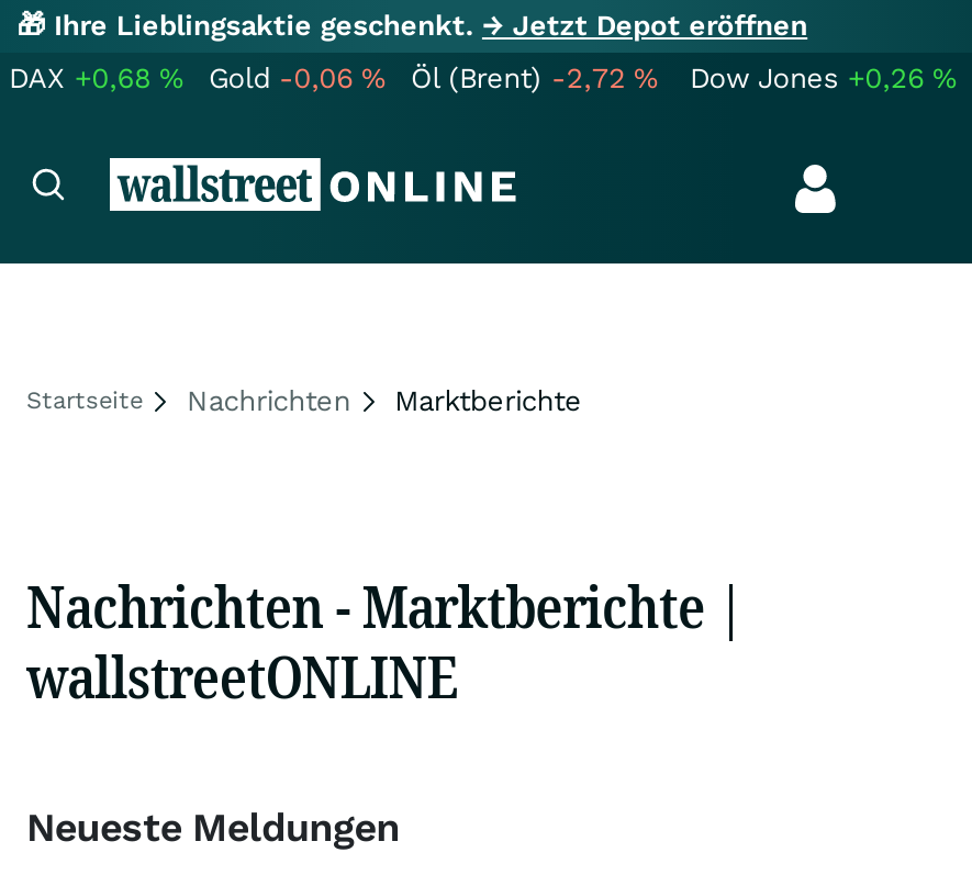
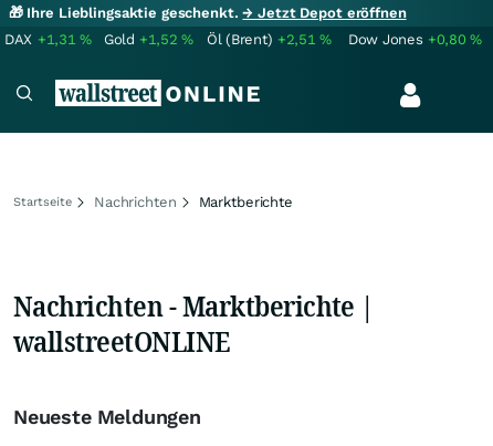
- DAX +0,68%
+ DAX +1,31%

- Gold -0,06%
+ Gold +1,52%

- Öl (Brent) -2,72%
+ Öl (Brent) +2,51%

- Dow Jones +0,26%
+ Dow Jones +0,80%
